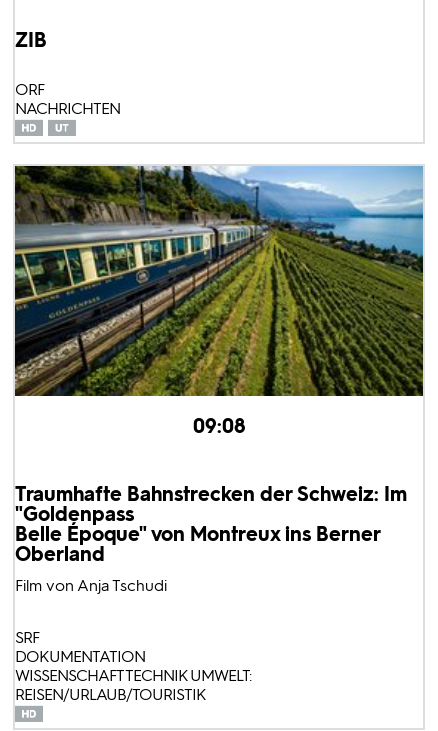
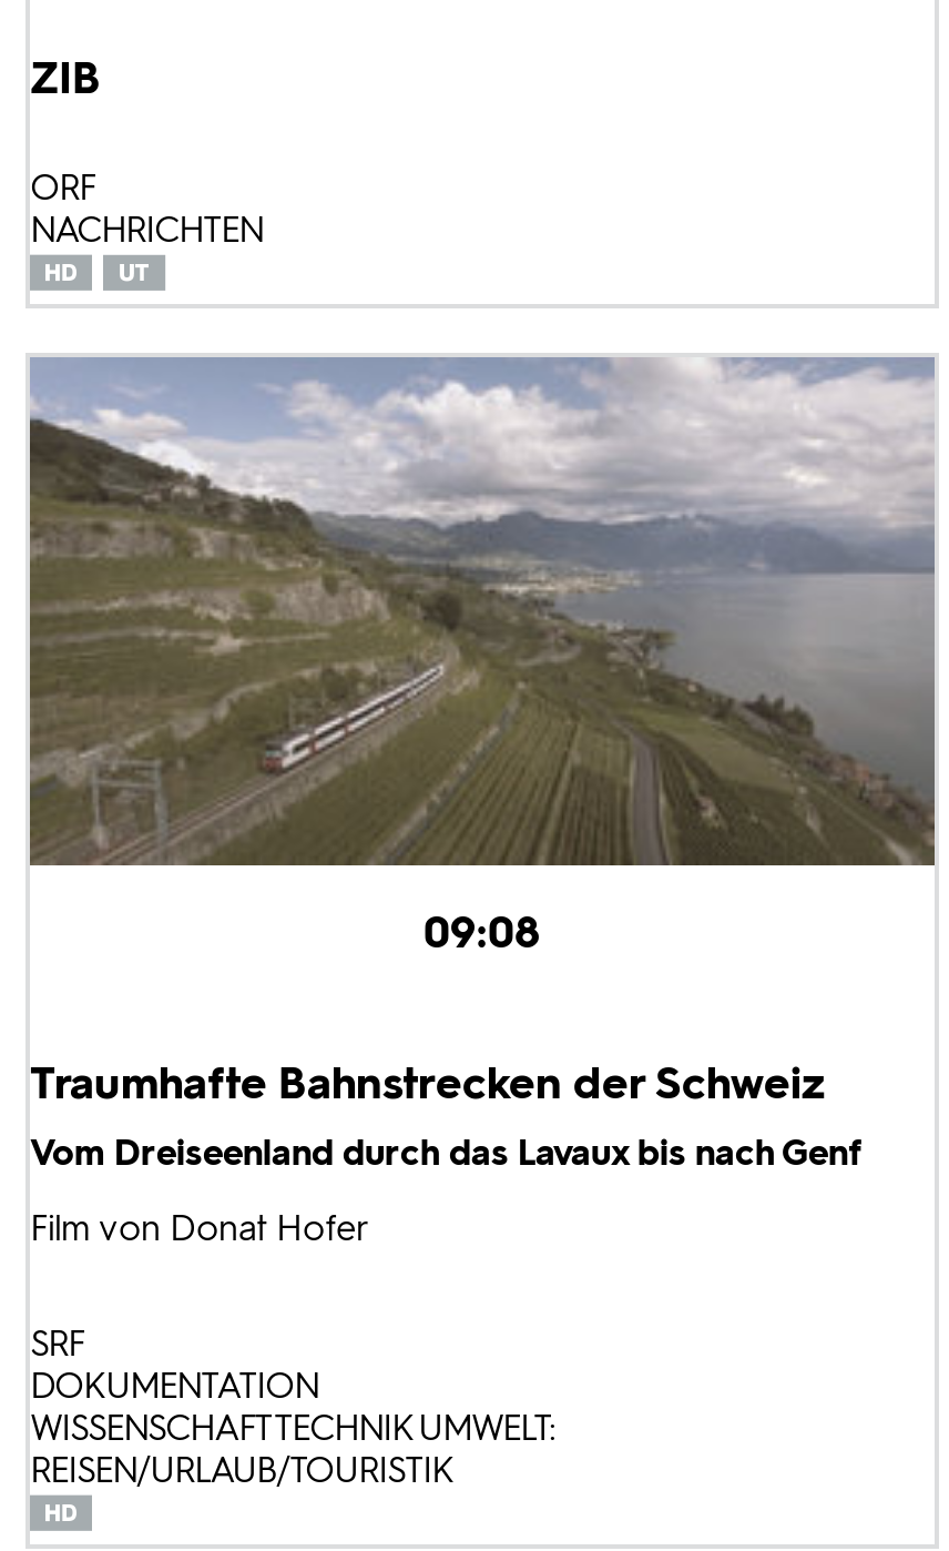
- [image]
+ [image]

- Traumhafte Bahnstrecken der Schweiz: Im
- "Goldenpass
- Belle Époque" von Montreux ins Berner
- Oberland
- Film von Anja Tschudi
+ Traumhafte Bahnstrecken der Schweiz
+ Vom Dreiseenland durch das Lavaux bis nach Genf
+ Film von Donat Hofer
